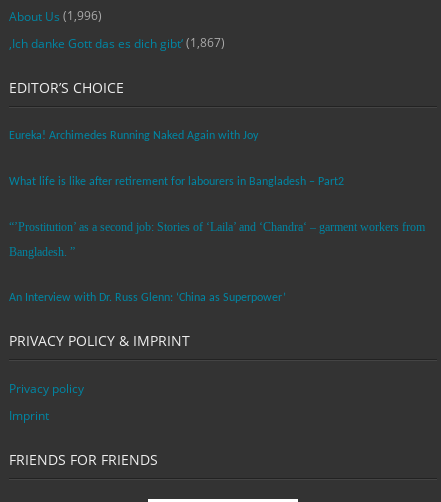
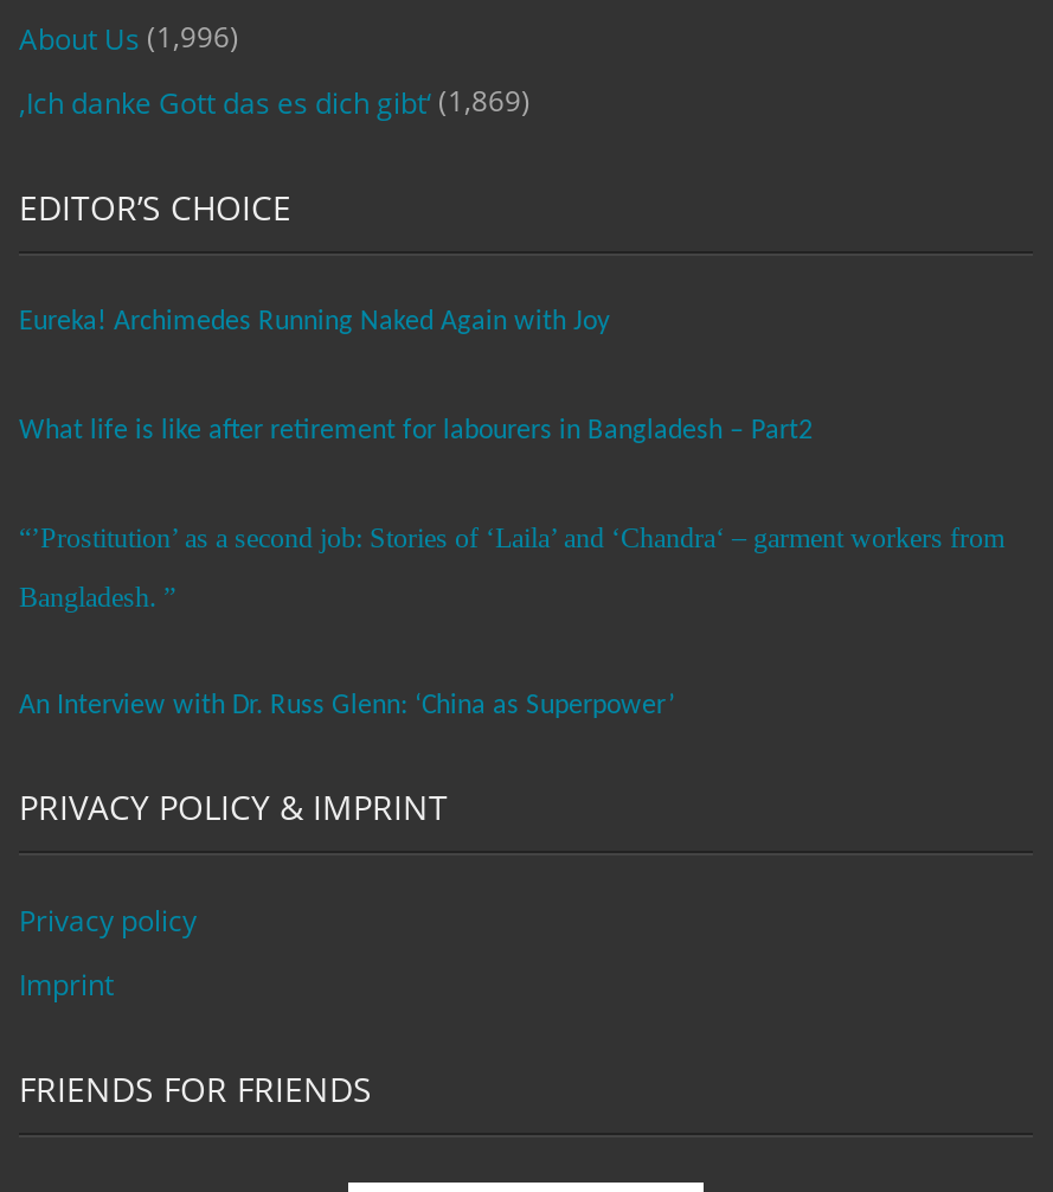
- ‚Ich danke Gott das es dich gibt‘ (1,867)
+ ‚Ich danke Gott das es dich gibt‘ (1,869)
